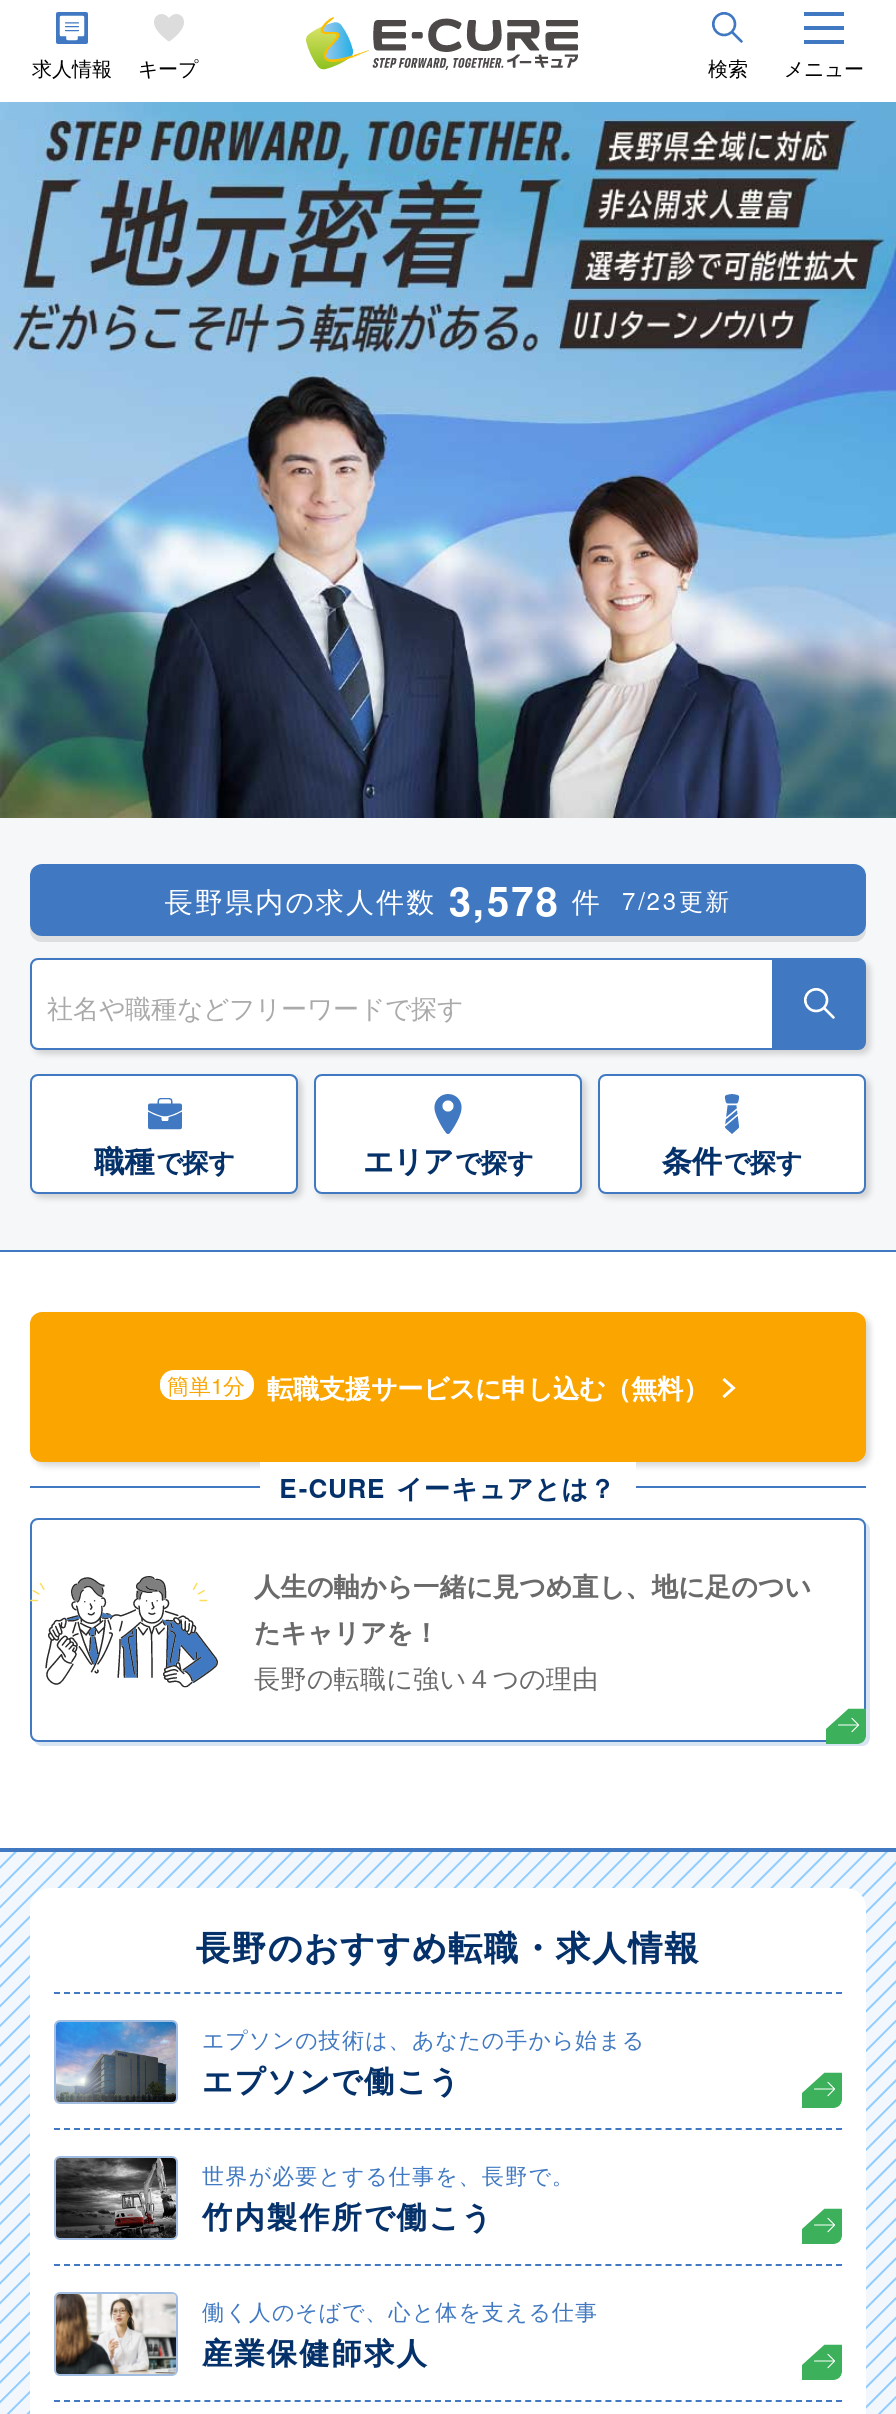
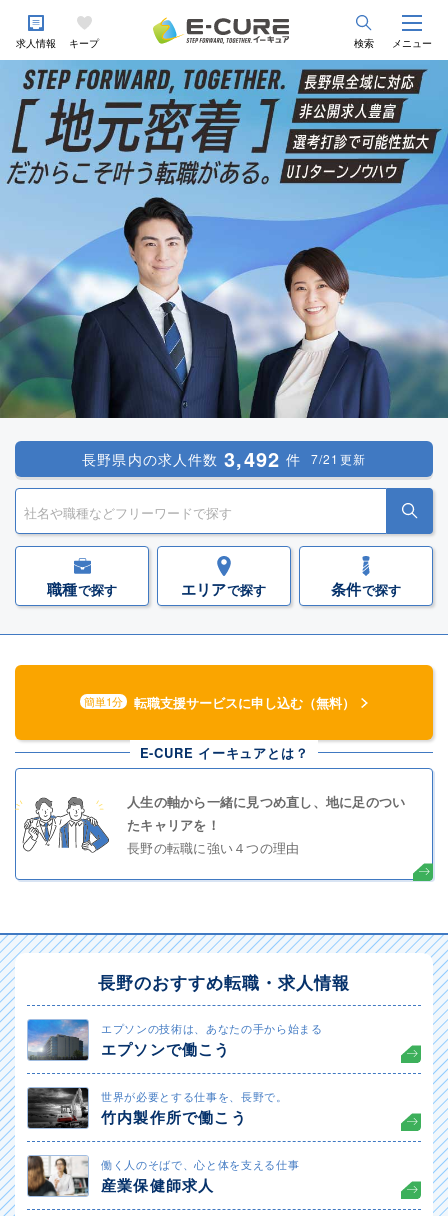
- 長野県内の求人件数 3,578 件 7/23更新
+ 長野県内の求人件数 3,492 件 7/21更新
